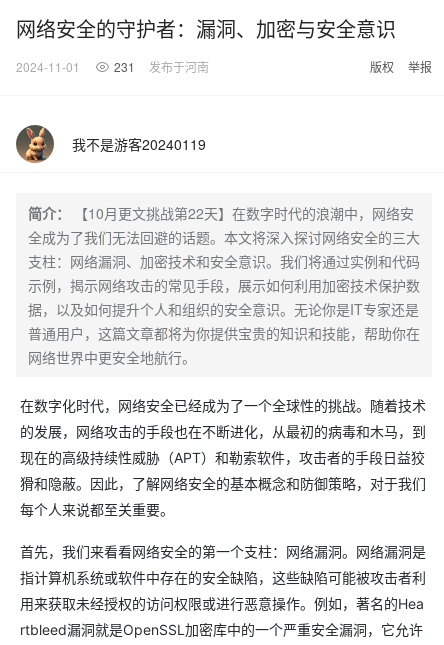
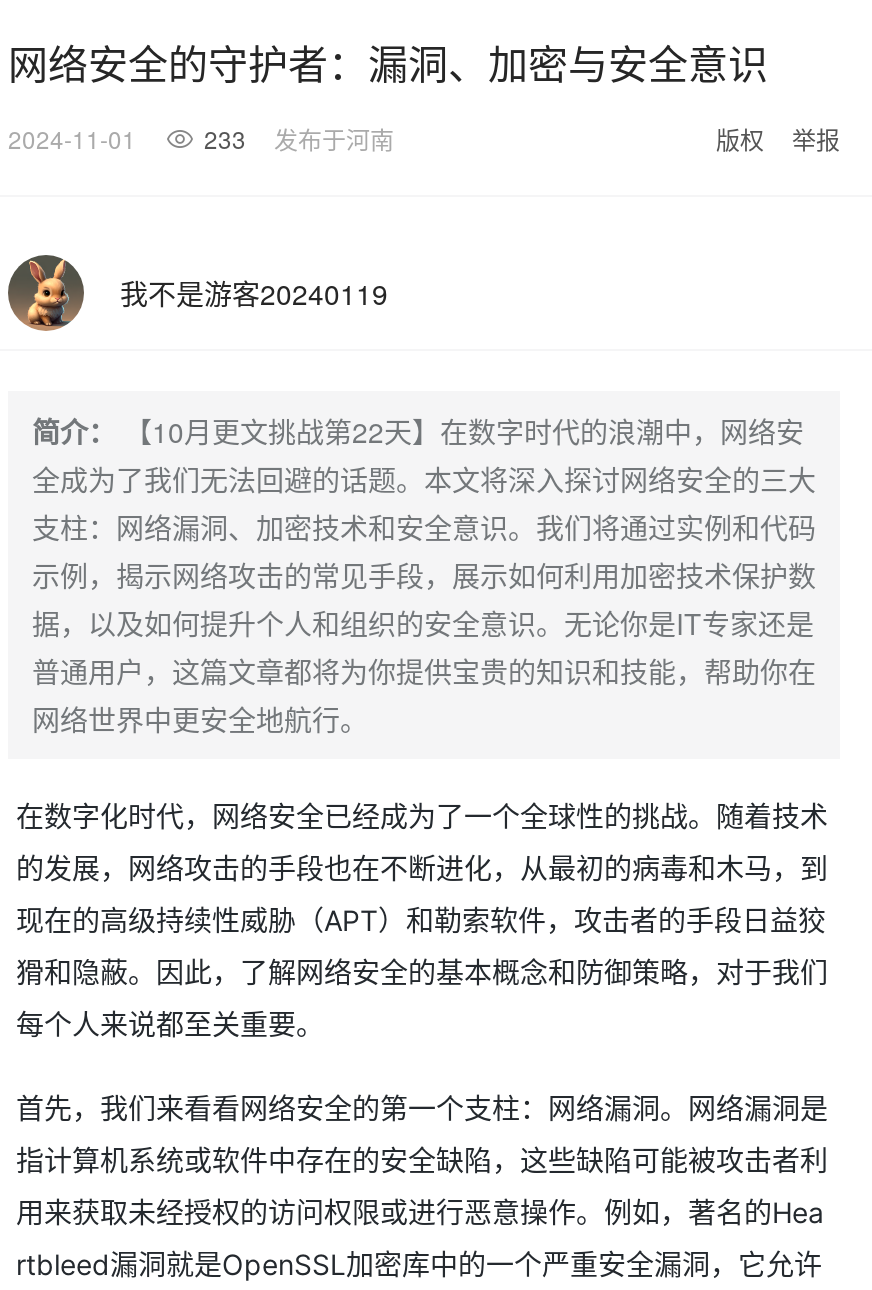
- 2024-11-01 231 发布于河南
+ 2024-11-01 233 发布于河南
